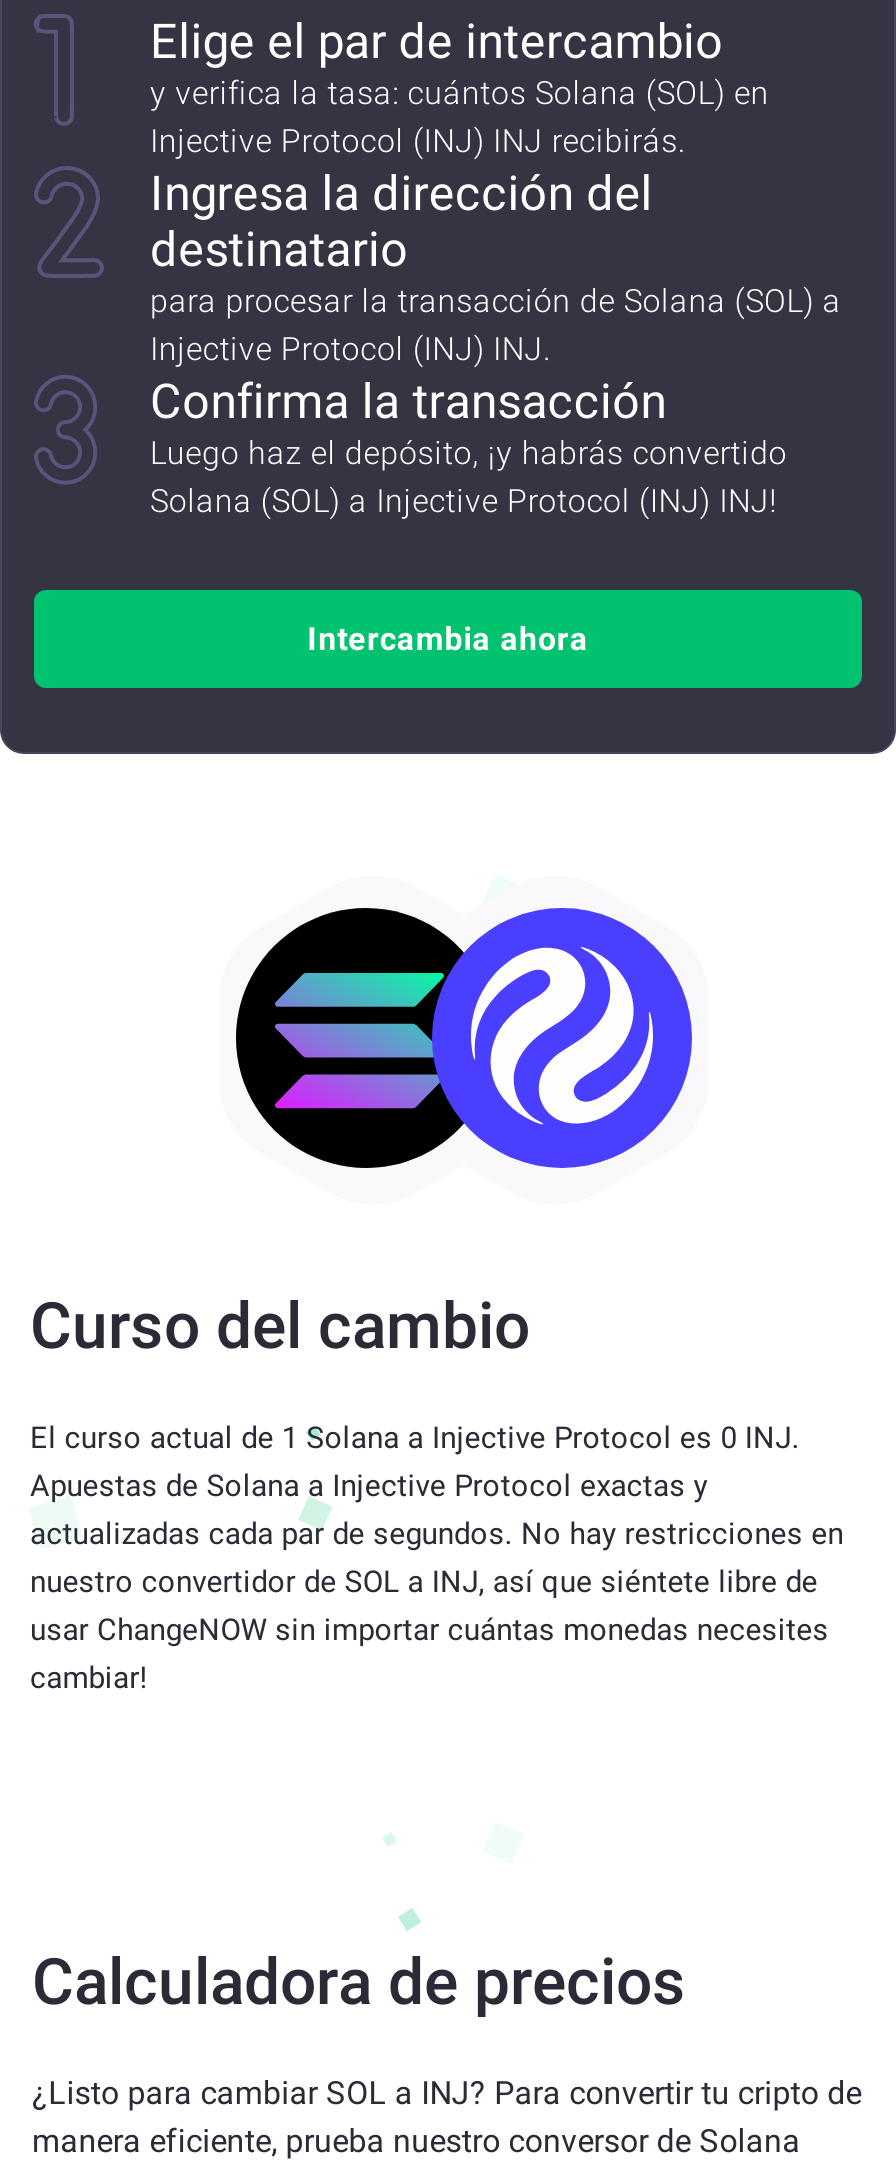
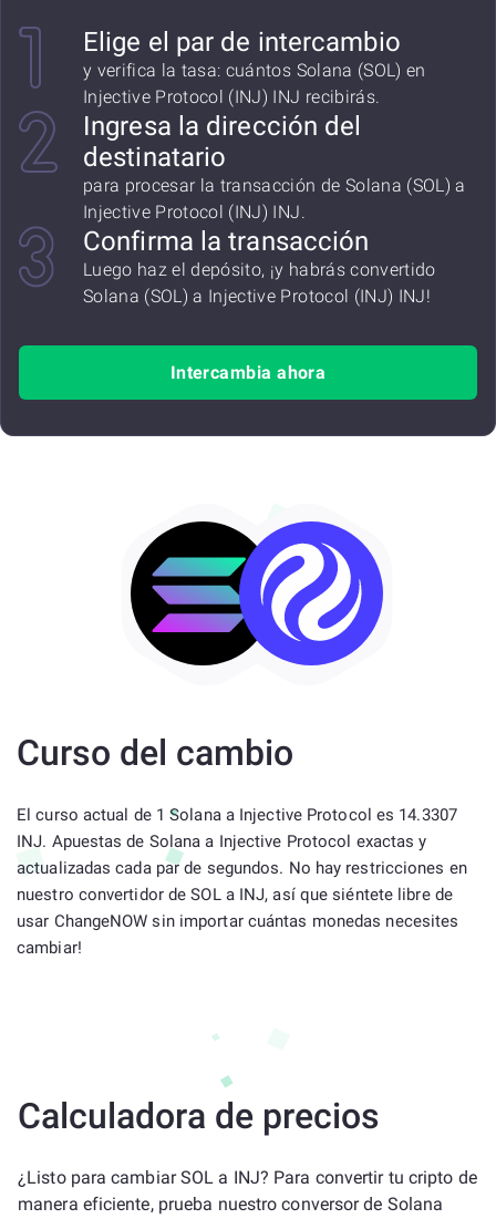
- El curso actual de 1 Solana a Injective Protocol es 0 INJ.
- Apuestas de Solana a Injective Protocol exactas y
+ El curso actual de 1 Solana a Injective Protocol es 14.3307
+ INJ. Apuestas de Solana a Injective Protocol exactas y
